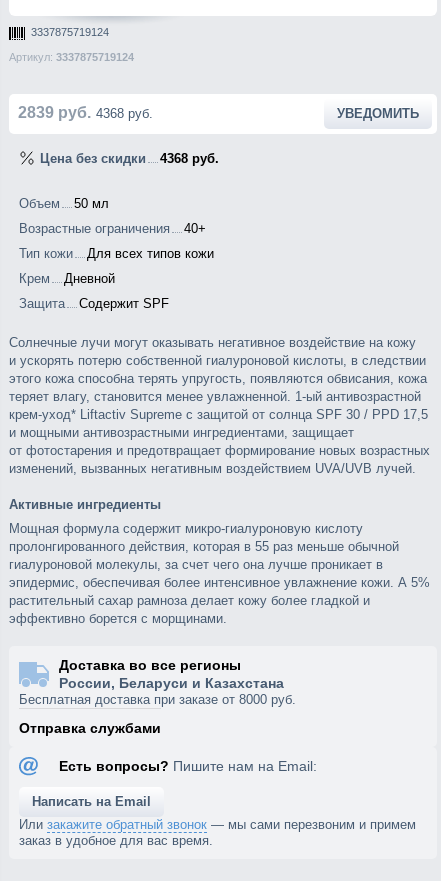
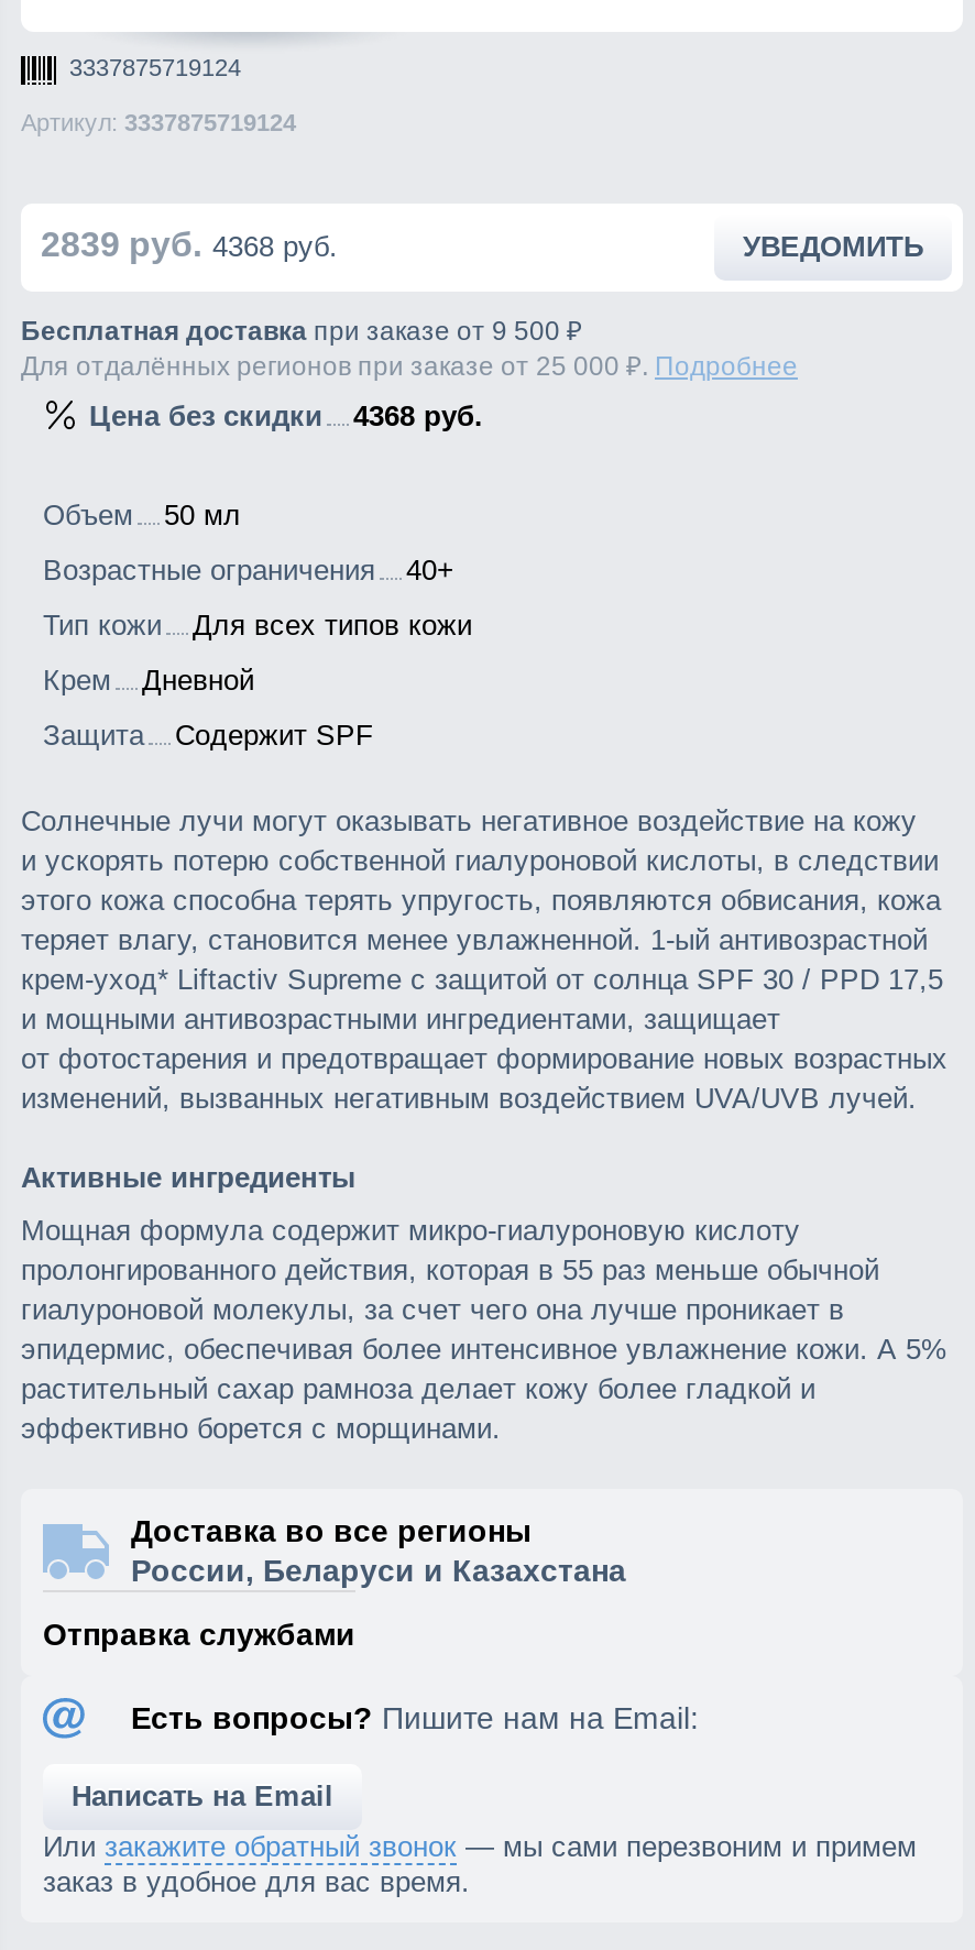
+ Бесплатная доставка при заказе от 9 500 ₽
+ Для отдалённых регионов при заказе от 25 000 ₽. Подробнее

moved down: Цена без скидки | 4368 руб. | Объем | ... | Доставка во все регионы | России, Беларуси и Казахстана

- Бесплатная доставка при заказе от 8000 руб.
